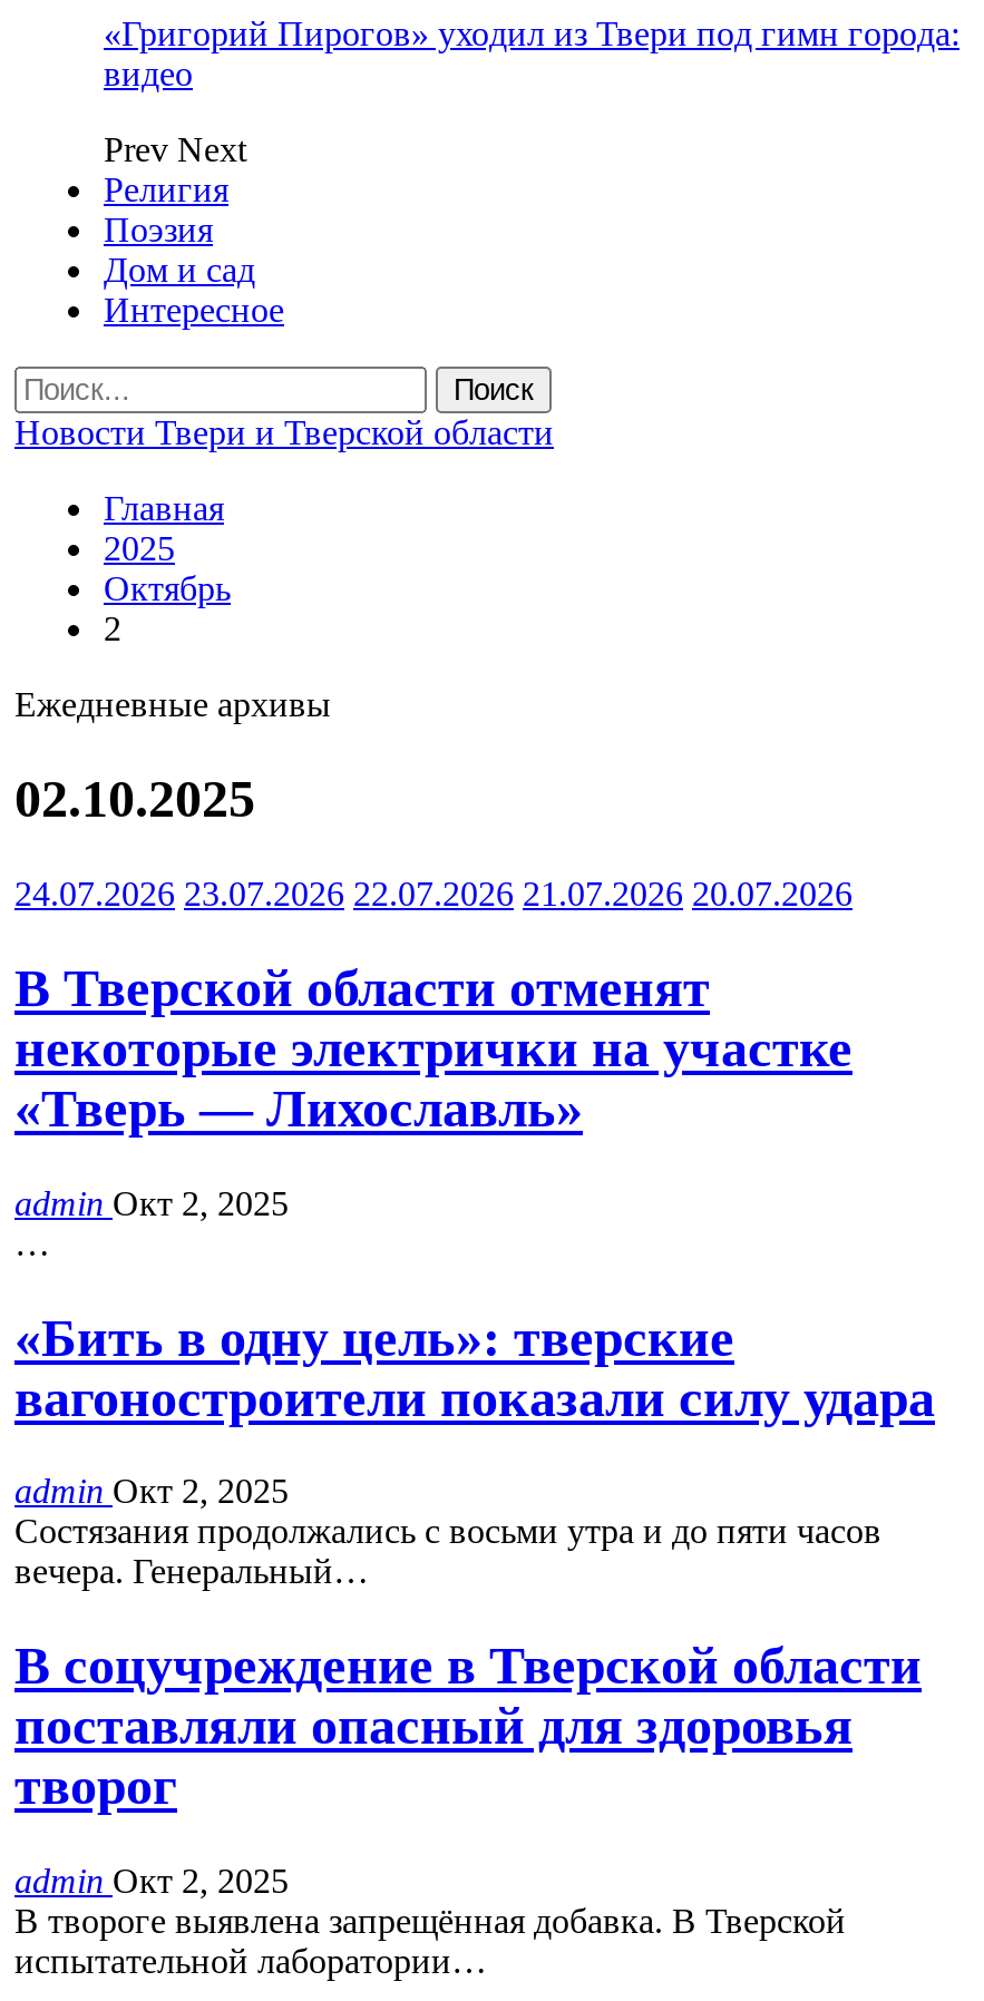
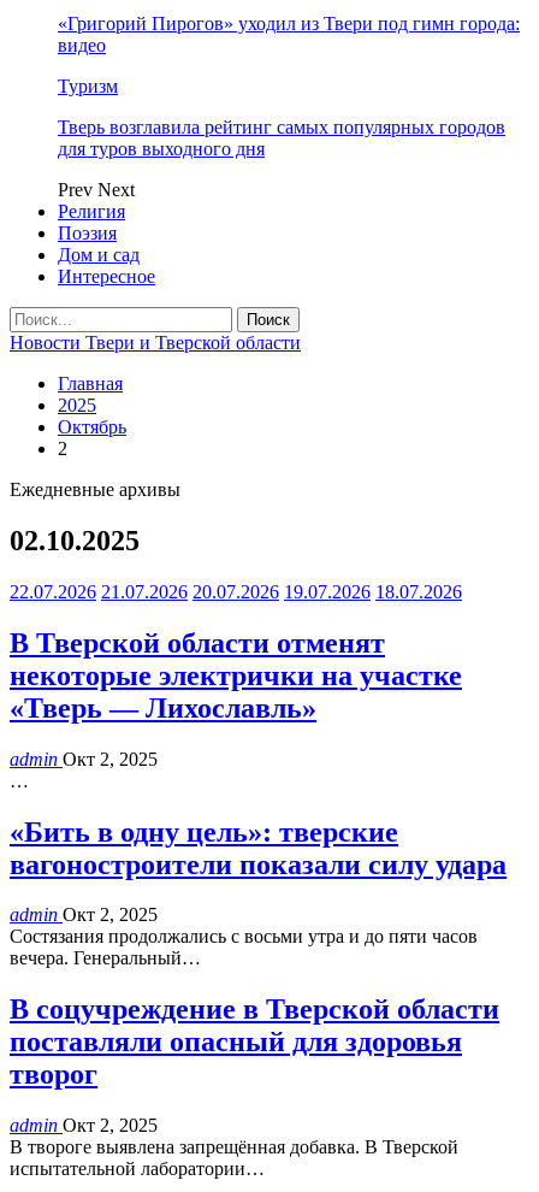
+ Туризм
+ Тверь возглавила рейтинг самых популярных городов
+ для туров выходного дня

- 24.07.2026 23.07.2026 22.07.2026 21.07.2026 20.07.2026
+ 22.07.2026 21.07.2026 20.07.2026 19.07.2026 18.07.2026
